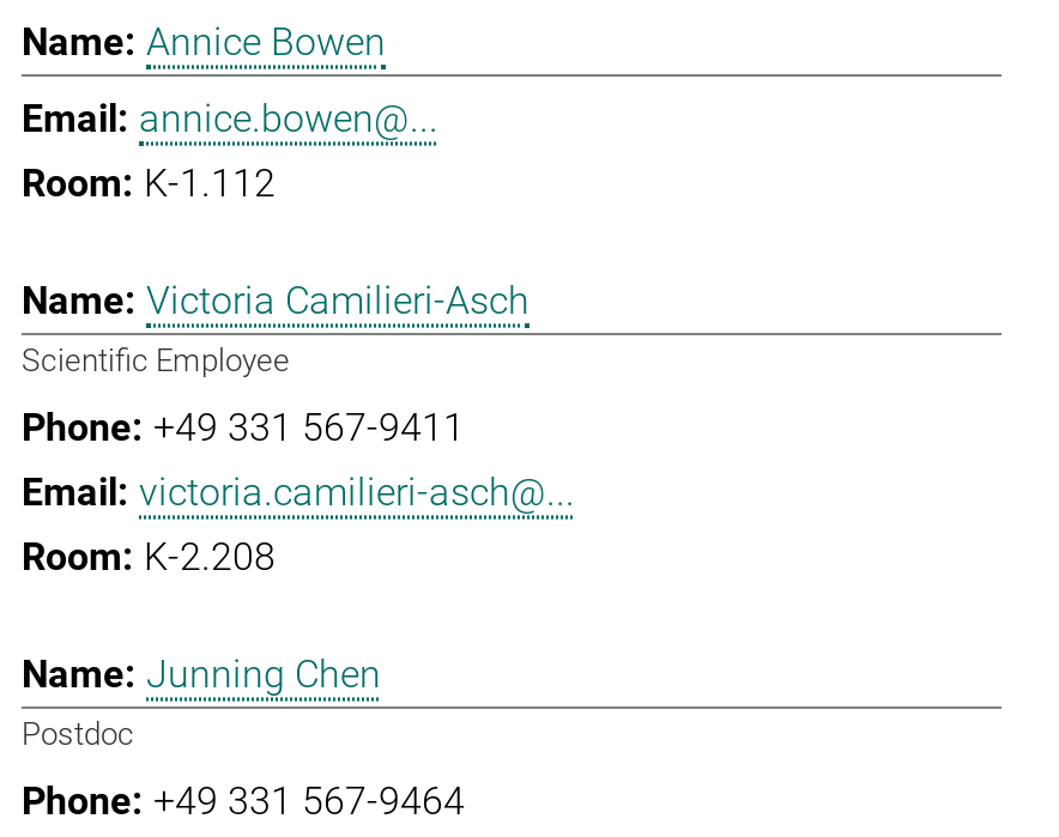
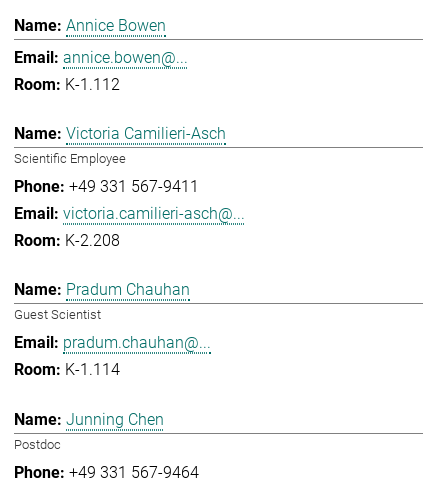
+ Pradum Chauhan
+ Guest Scientist
+ pradum.chauhan@...
+ K-1.114
